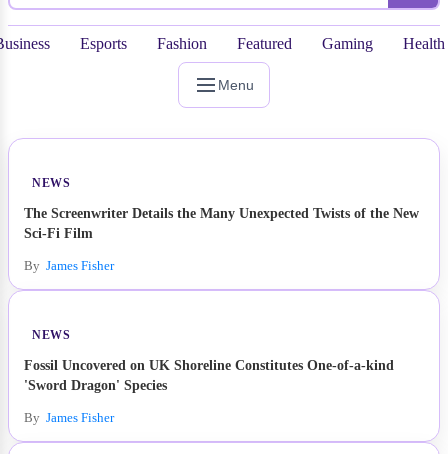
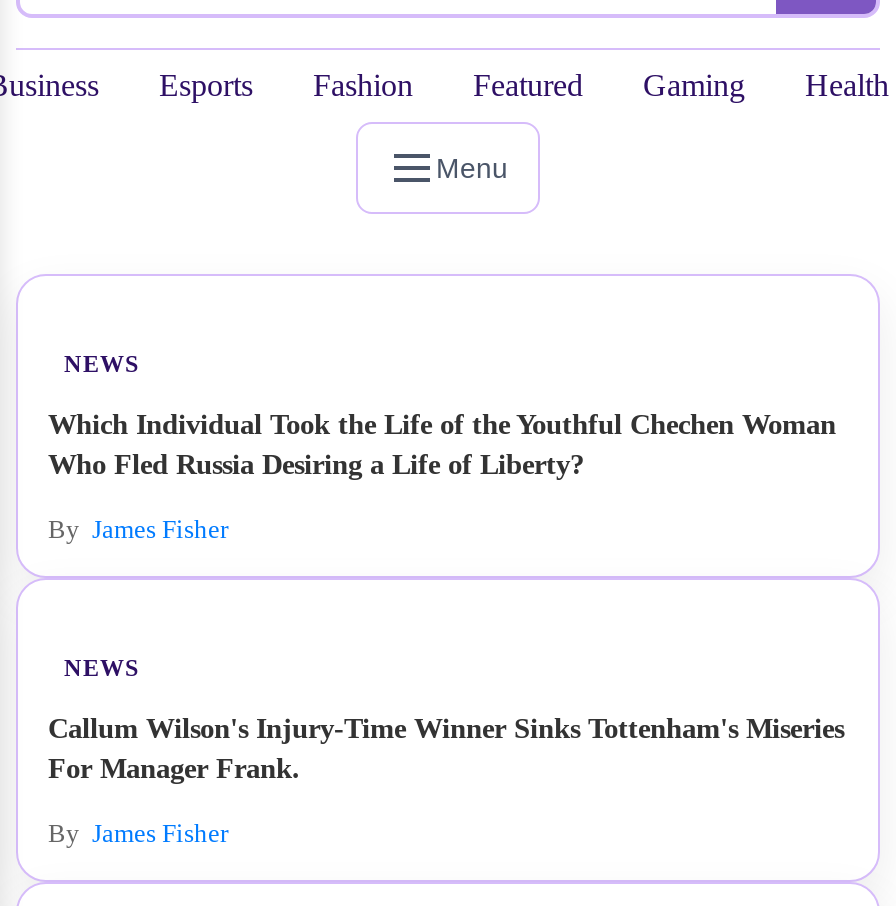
- The Screenwriter Details the Many Unexpected Twists of the New
- Sci-Fi Film
+ Which Individual Took the Life of the Youthful Chechen Woman
+ Who Fled Russia Desiring a Life of Liberty?

- Fossil Uncovered on UK Shoreline Constitutes One-of-a-kind
- 'Sword Dragon' Species
+ Callum Wilson's Injury-Time Winner Sinks Tottenham's Miseries
+ For Manager Frank.
